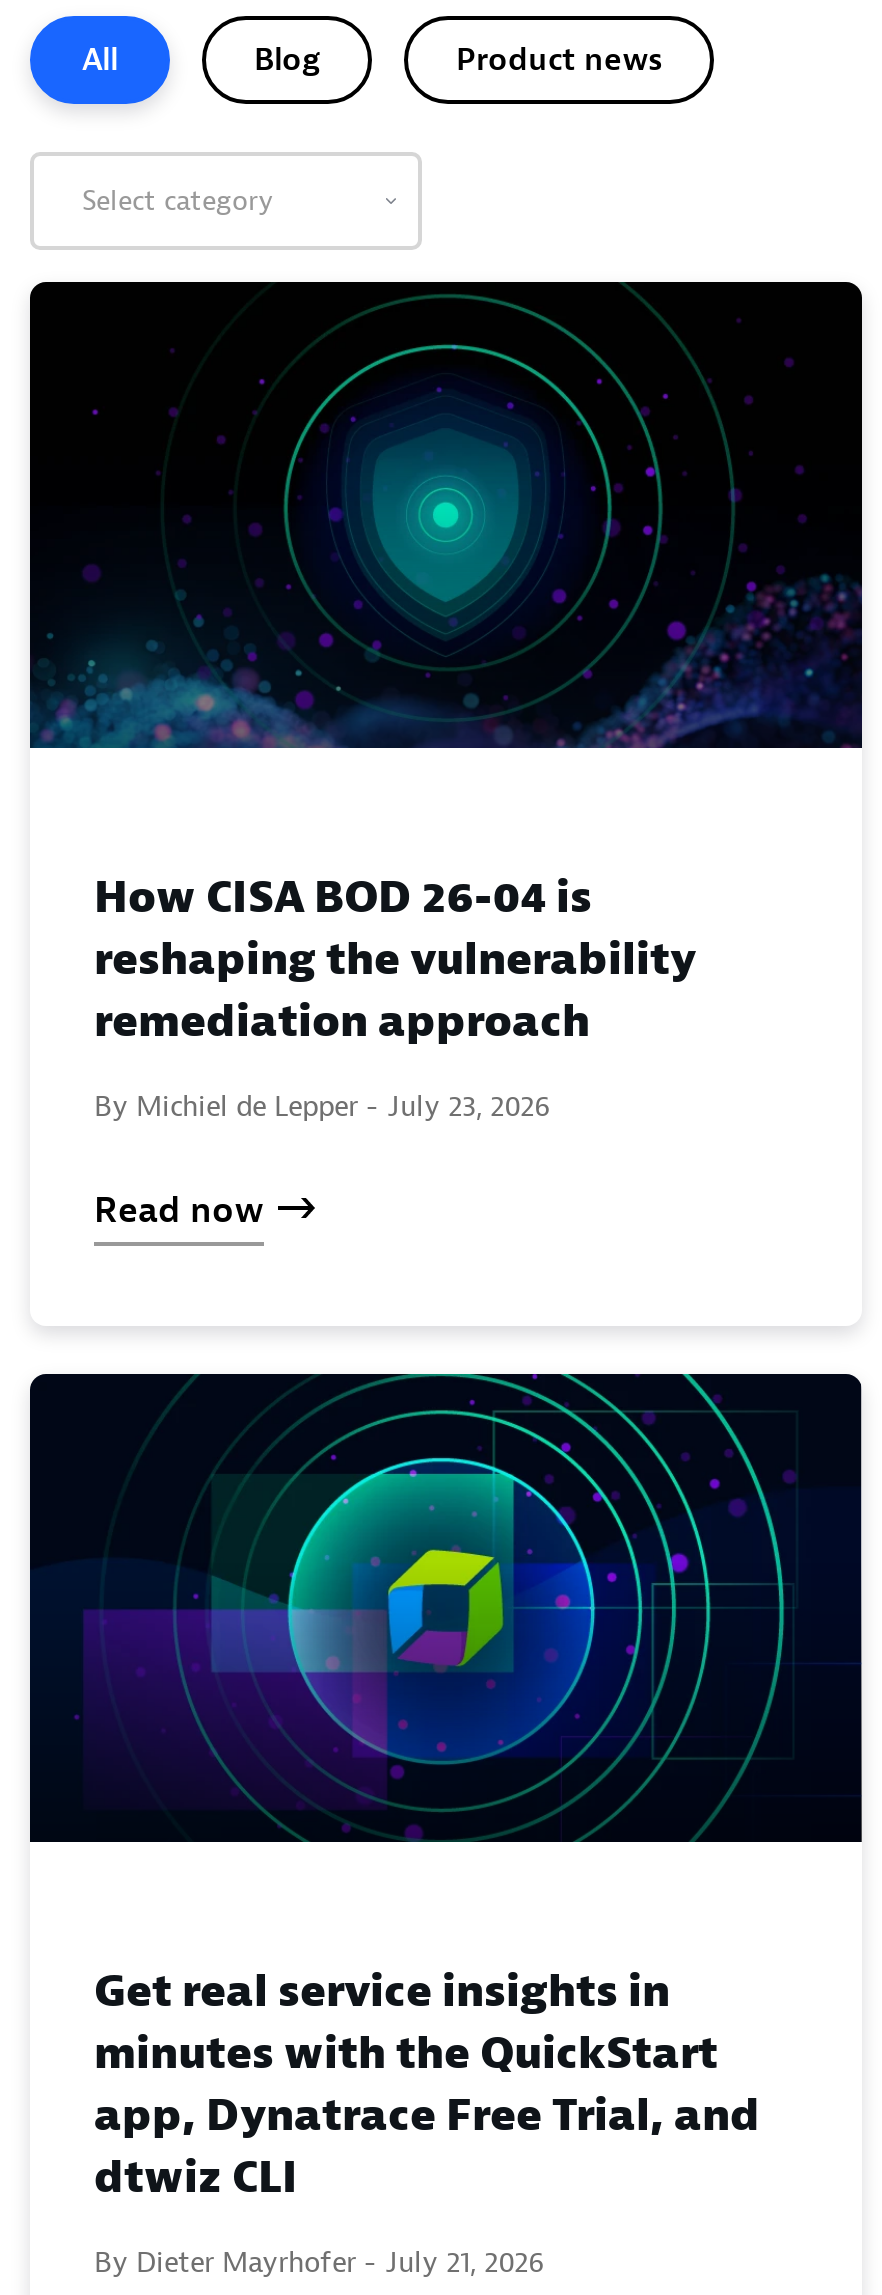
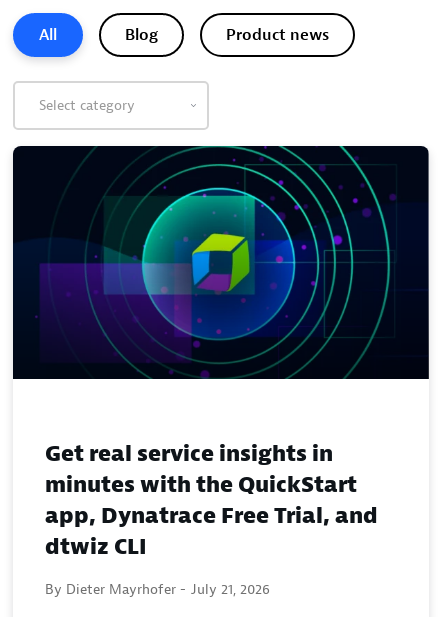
- [image]

- How CISA BOD 26-04 is
- reshaping the vulnerability
- remediation approach
- By Michiel de Lepper - July 23, 2026
- Read now
